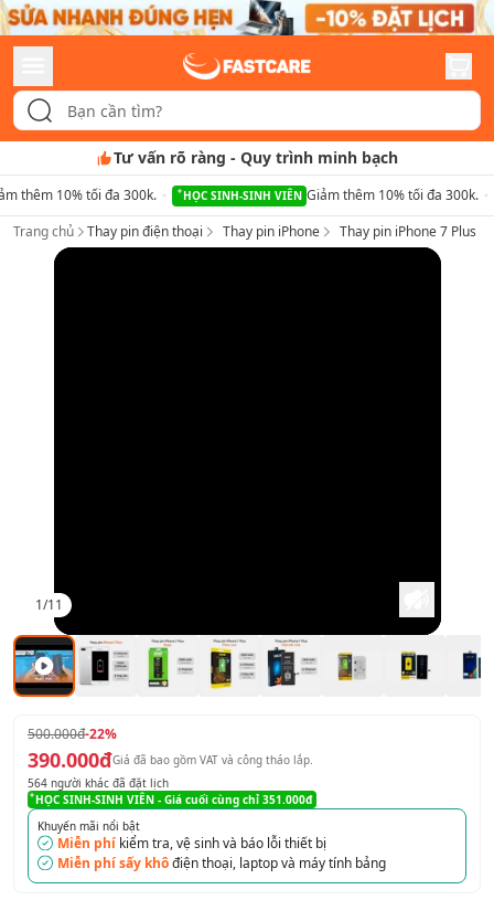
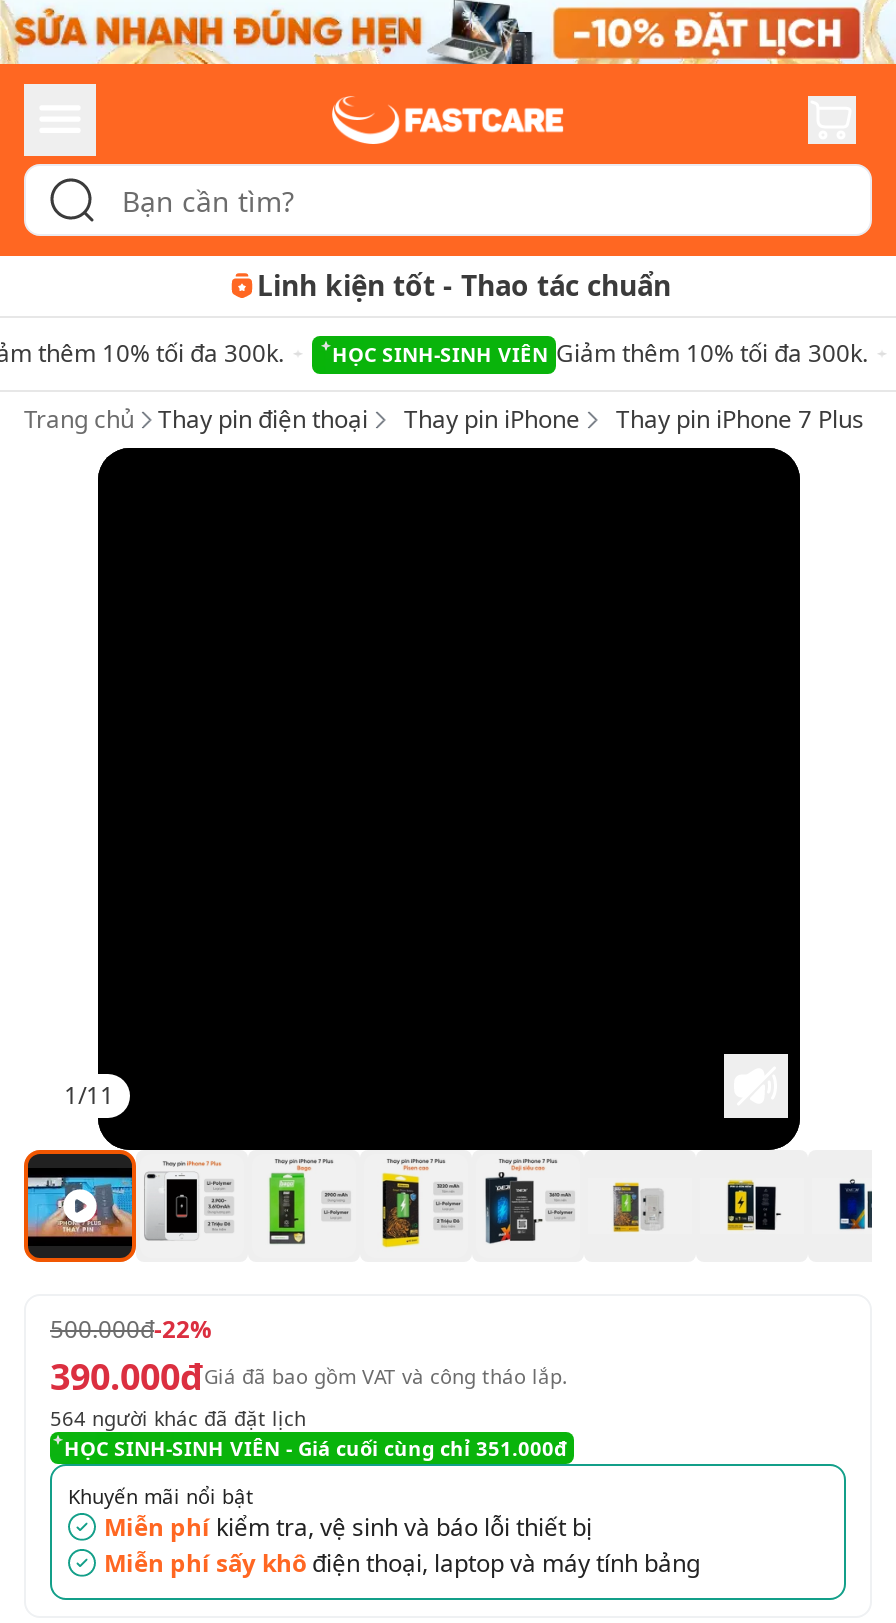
- Tư vấn rõ ràng - Quy trình minh bạch
+ Linh kiện tốt - Thao tác chuẩn
